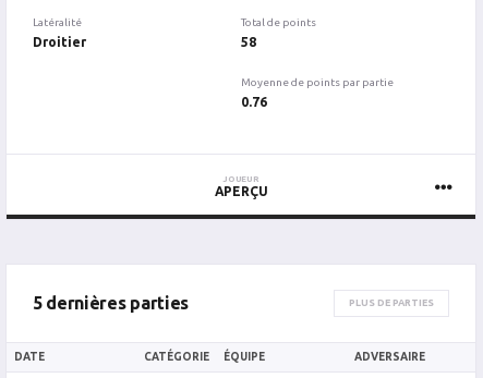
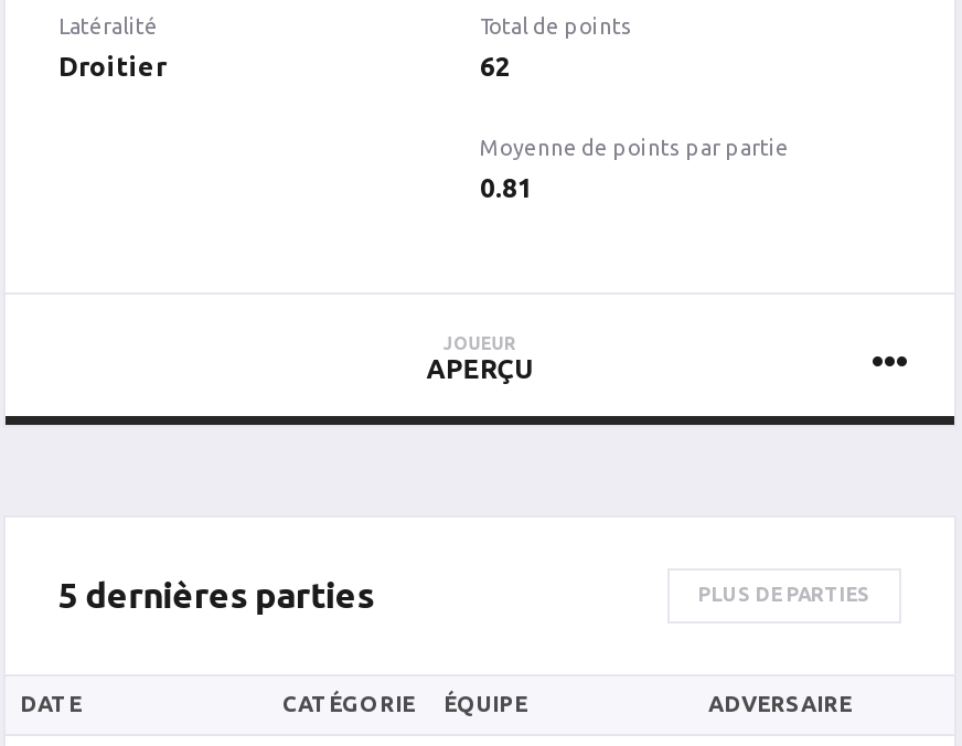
- 58
+ 62

- 0.76
+ 0.81
